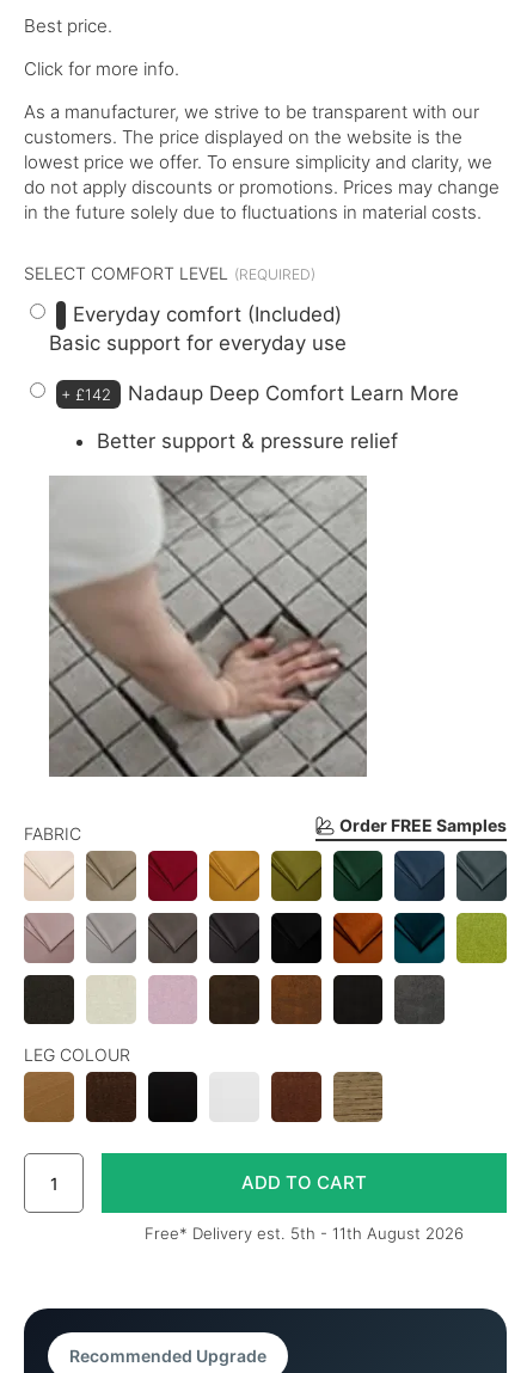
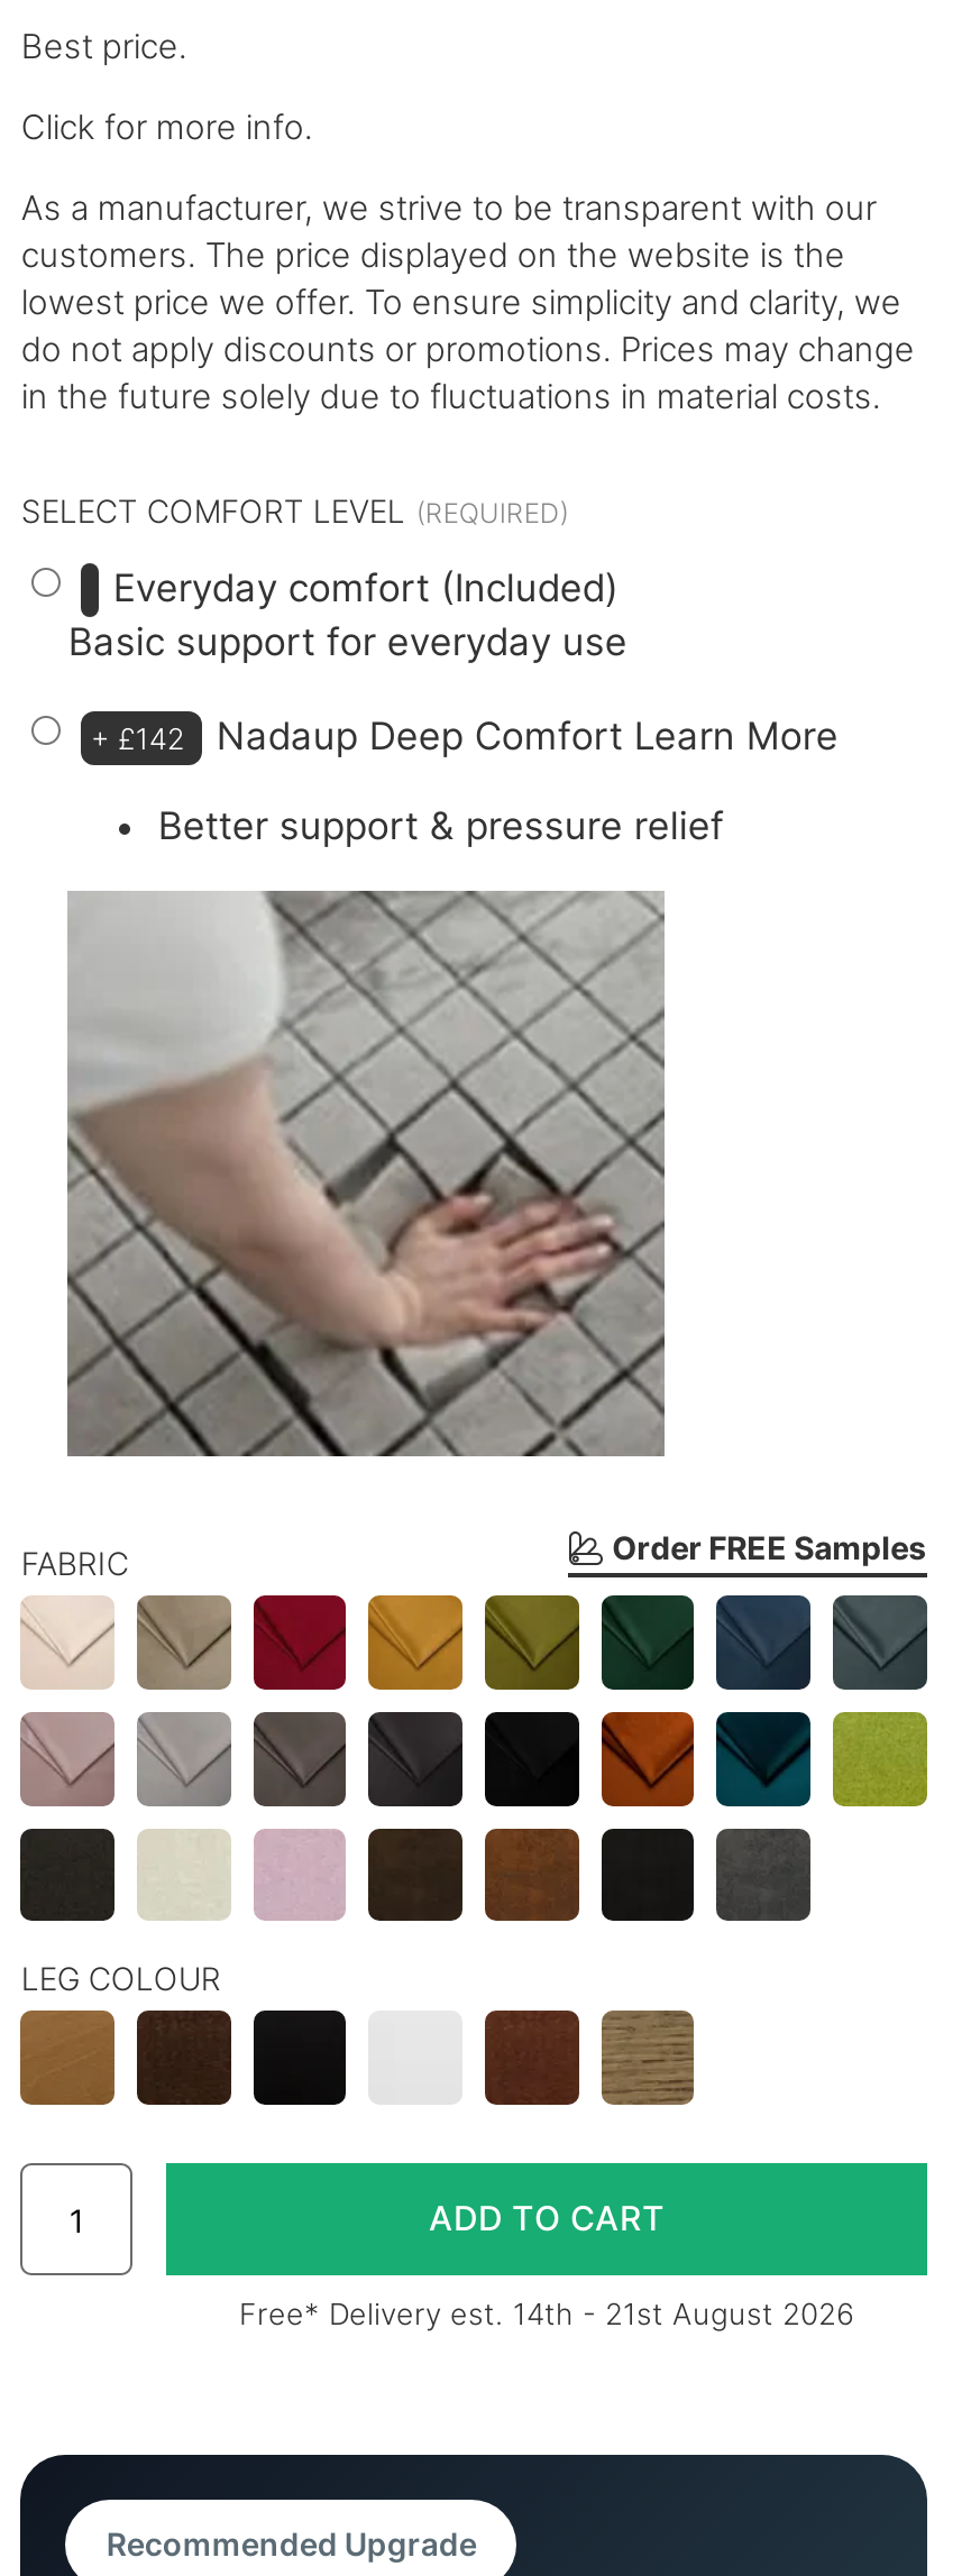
- Free* Delivery est. 5th - 11th August 2026
+ Free* Delivery est. 14th - 21st August 2026
